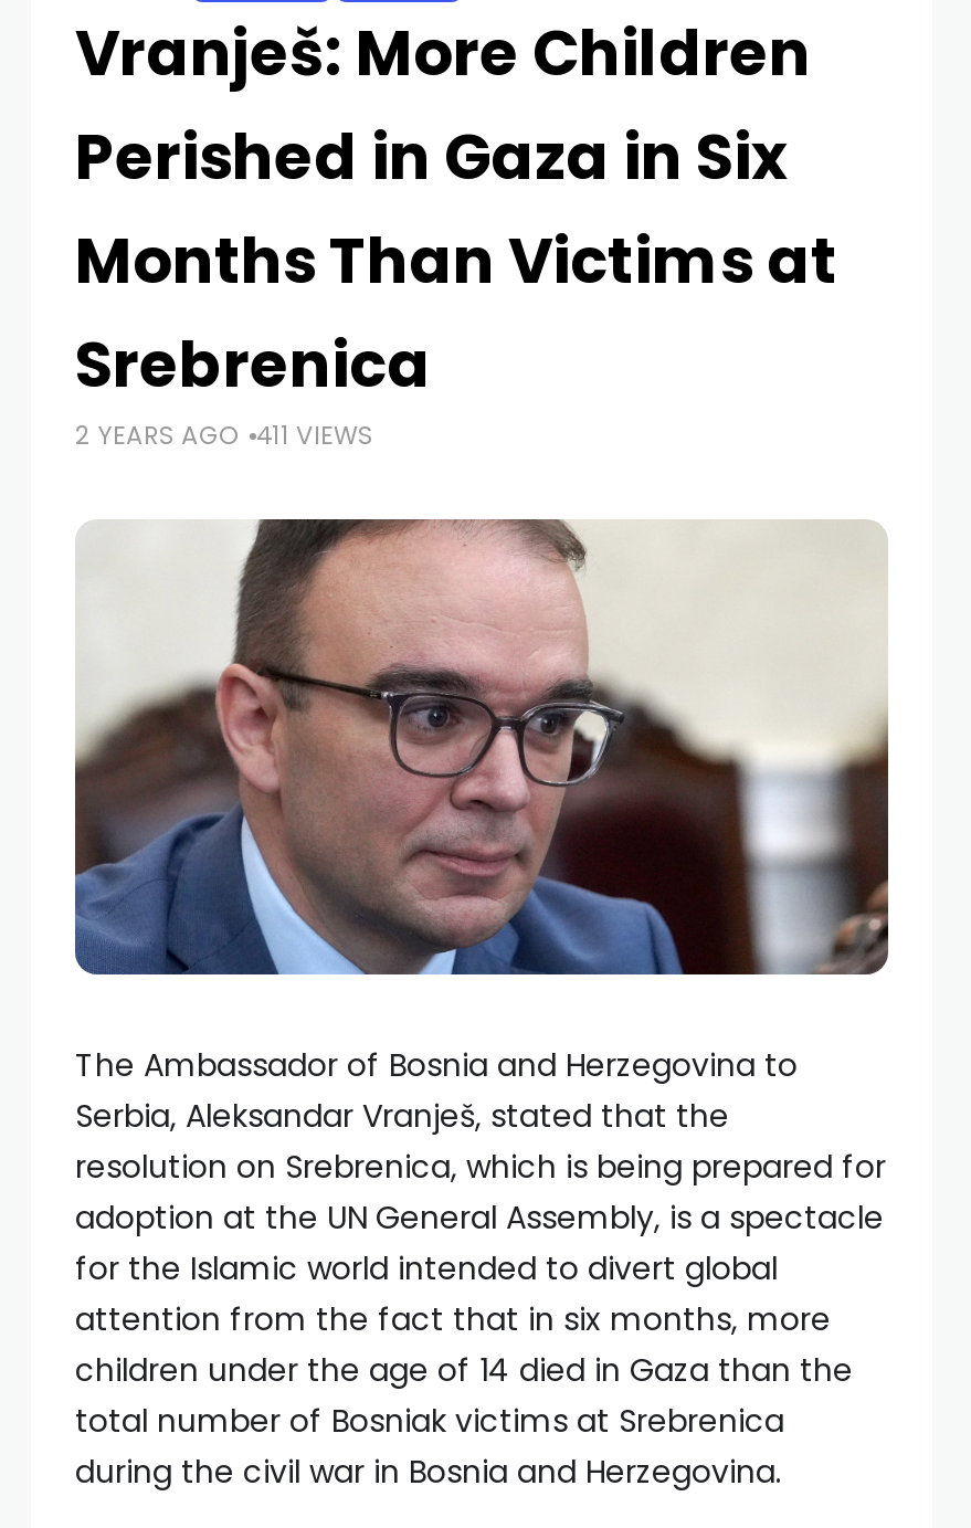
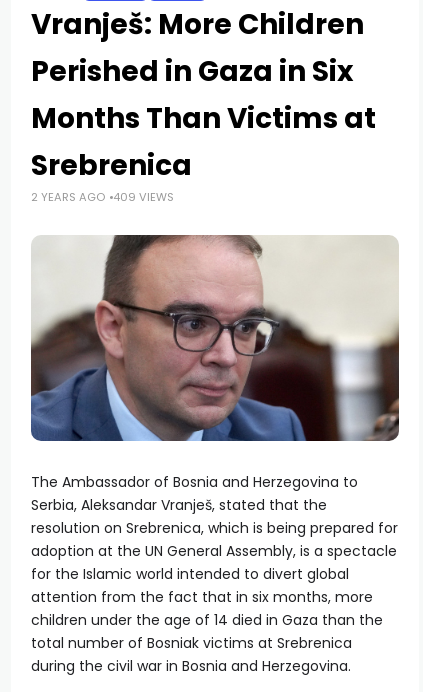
- 2 YEARS AGO 411 VIEWS
+ 2 YEARS AGO 409 VIEWS
